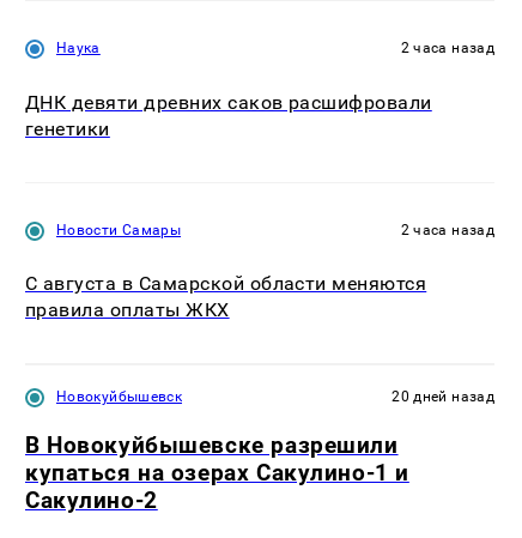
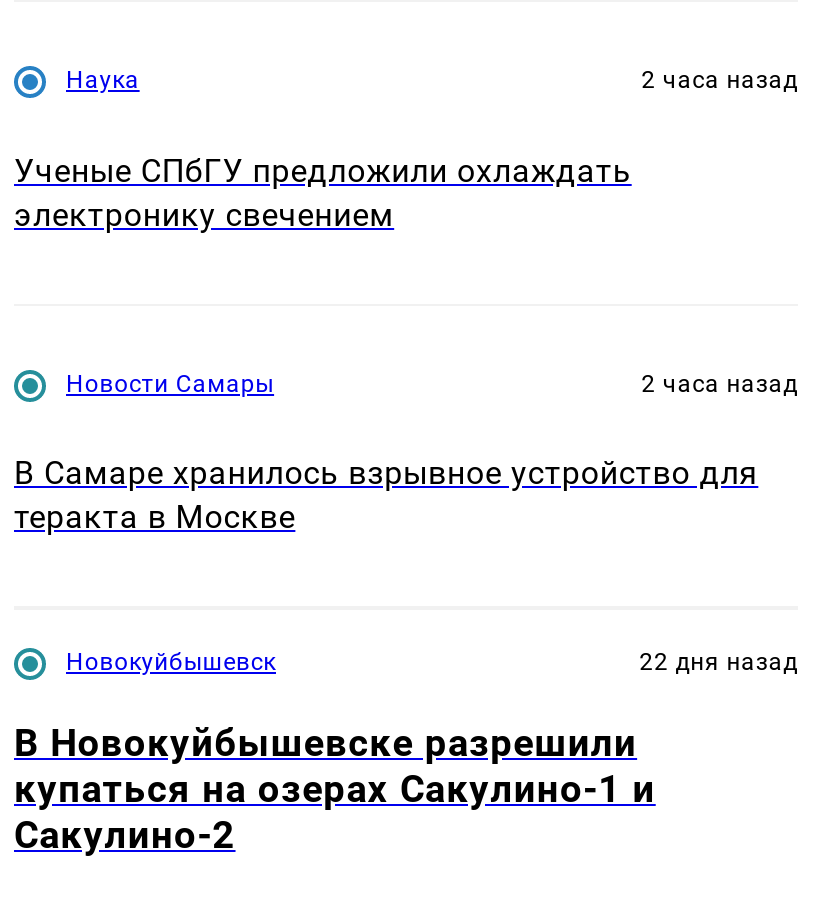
- ДНК девяти древних саков расшифровали
- генетики
+ Ученые СПбГУ предложили охлаждать
+ электронику свечением

- С августа в Самарской области меняются
- правила оплаты ЖКХ
+ В Самаре хранилось взрывное устройство для
+ теракта в Москве

- 20 дней назад
+ 22 дня назад
